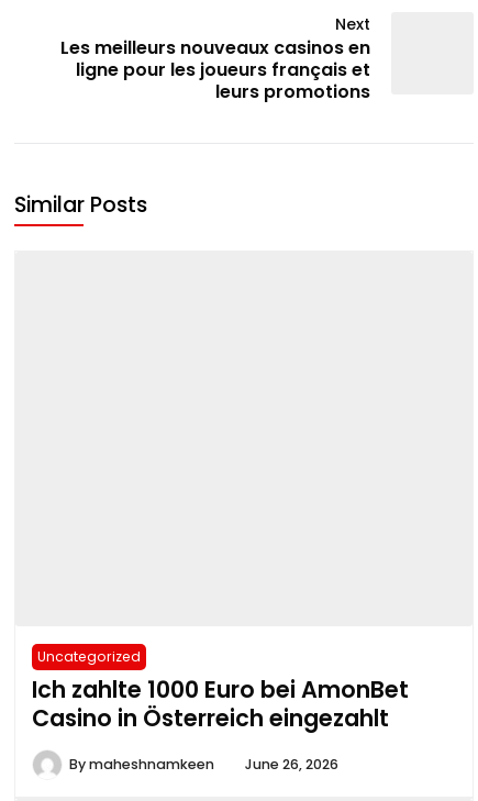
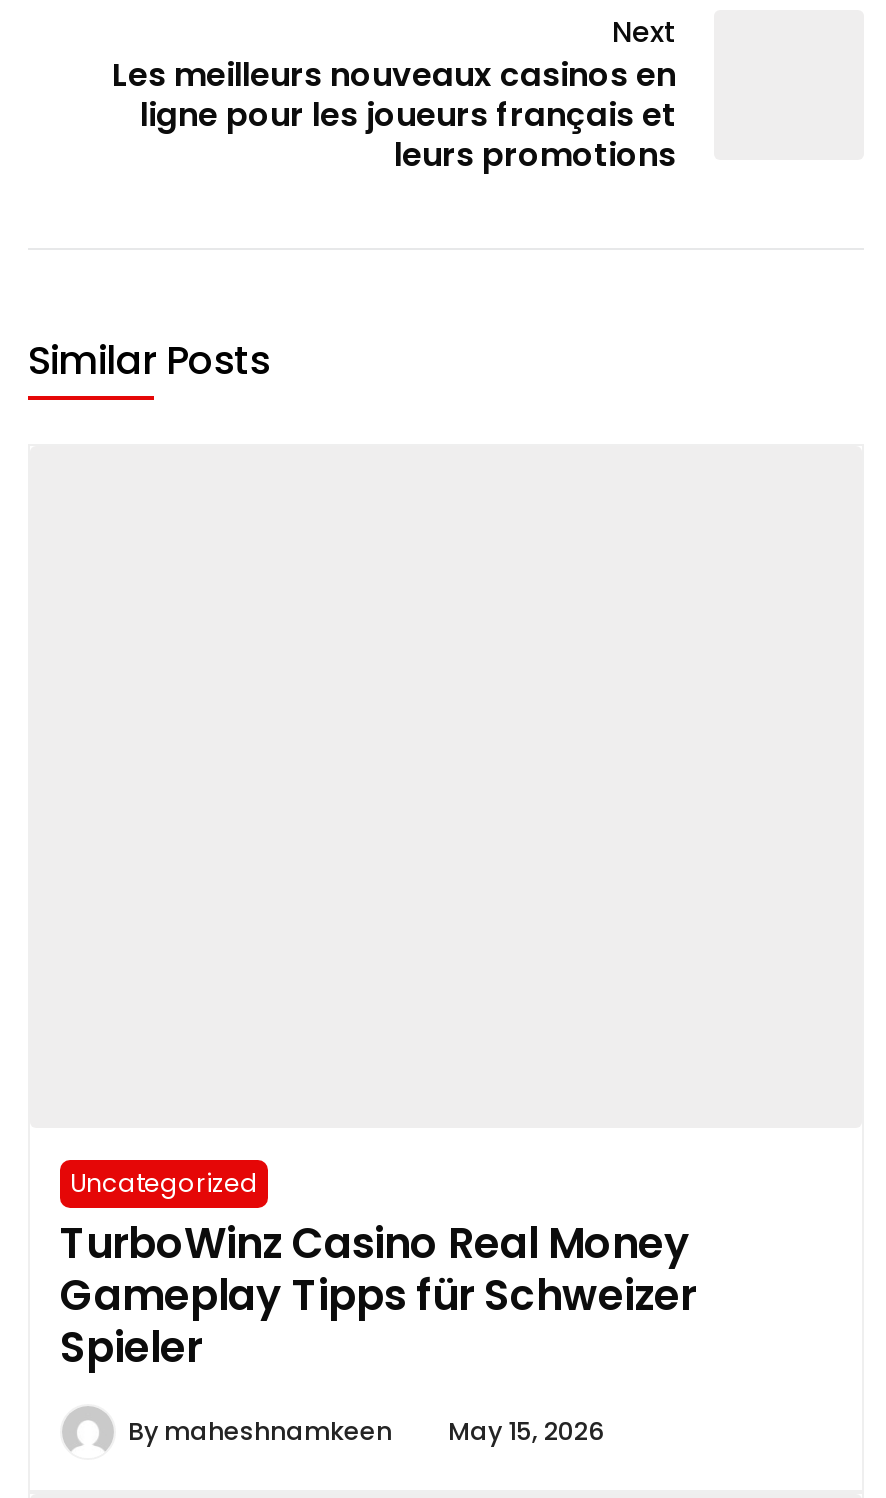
- Ich zahlte 1000 Euro bei AmonBet
- Casino in Österreich eingezahlt
+ TurboWinz Casino Real Money
+ Gameplay Tipps für Schweizer
+ Spieler

- By maheshnamkeen June 26, 2026
+ By maheshnamkeen May 15, 2026
